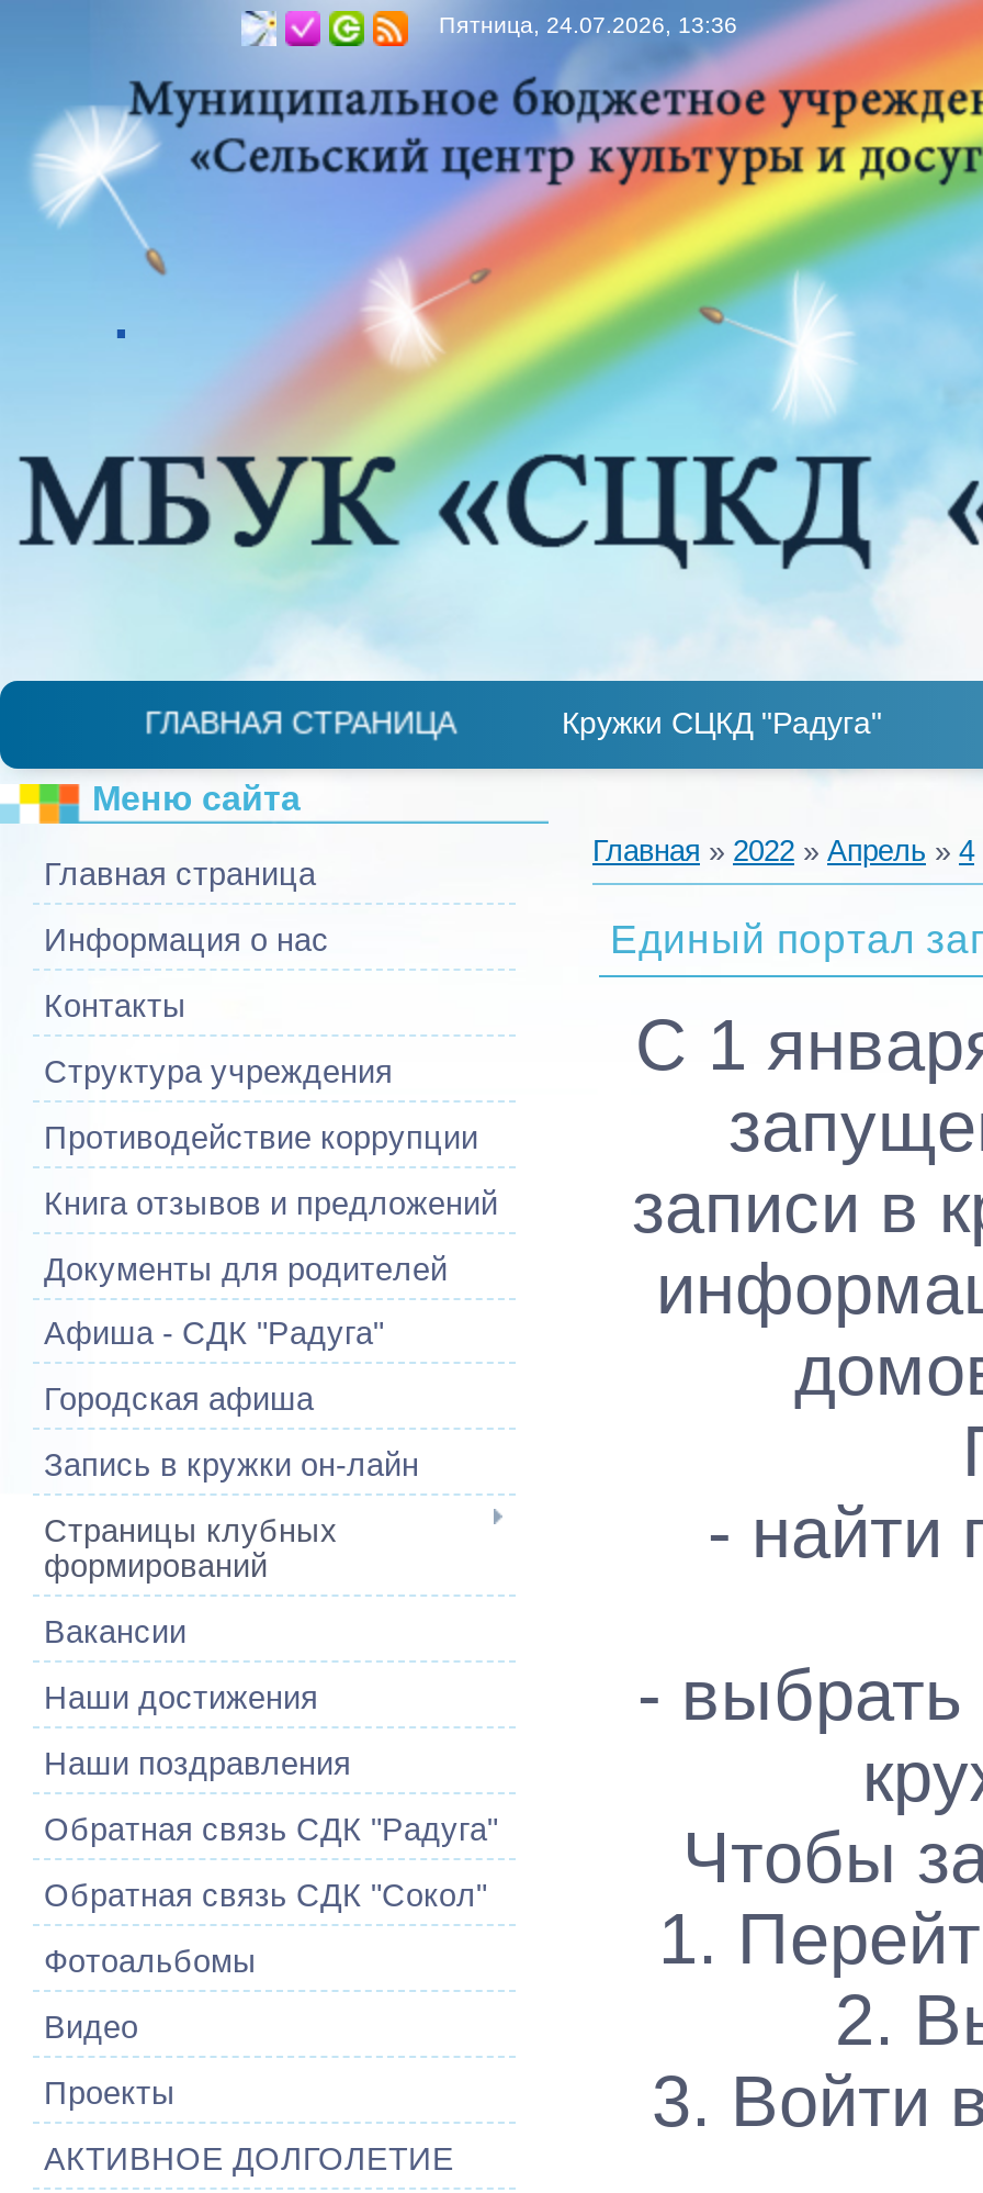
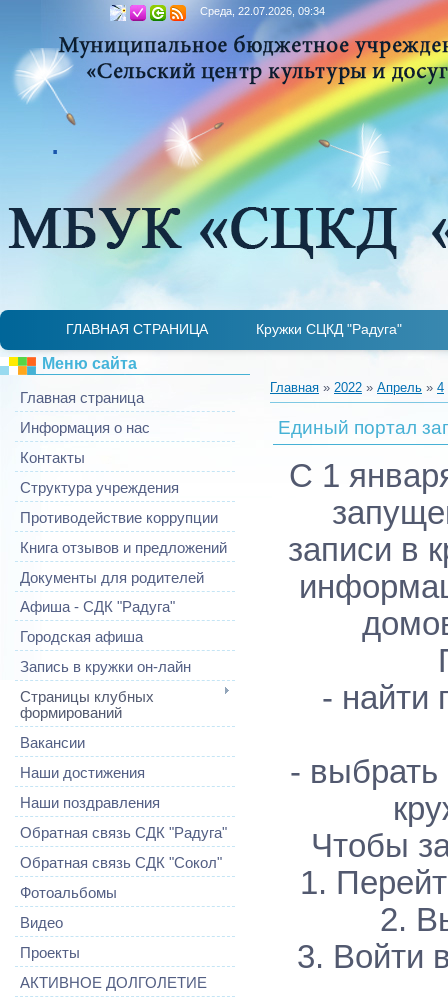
- Пятница, 24.07.2026, 13:36
+ Среда, 22.07.2026, 09:34
